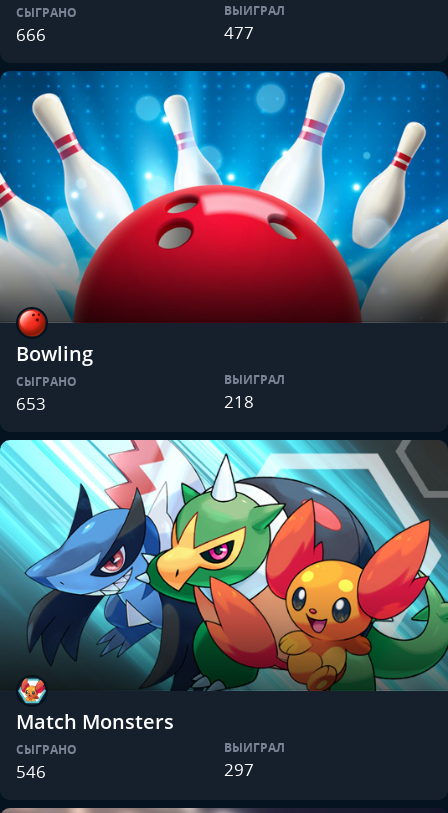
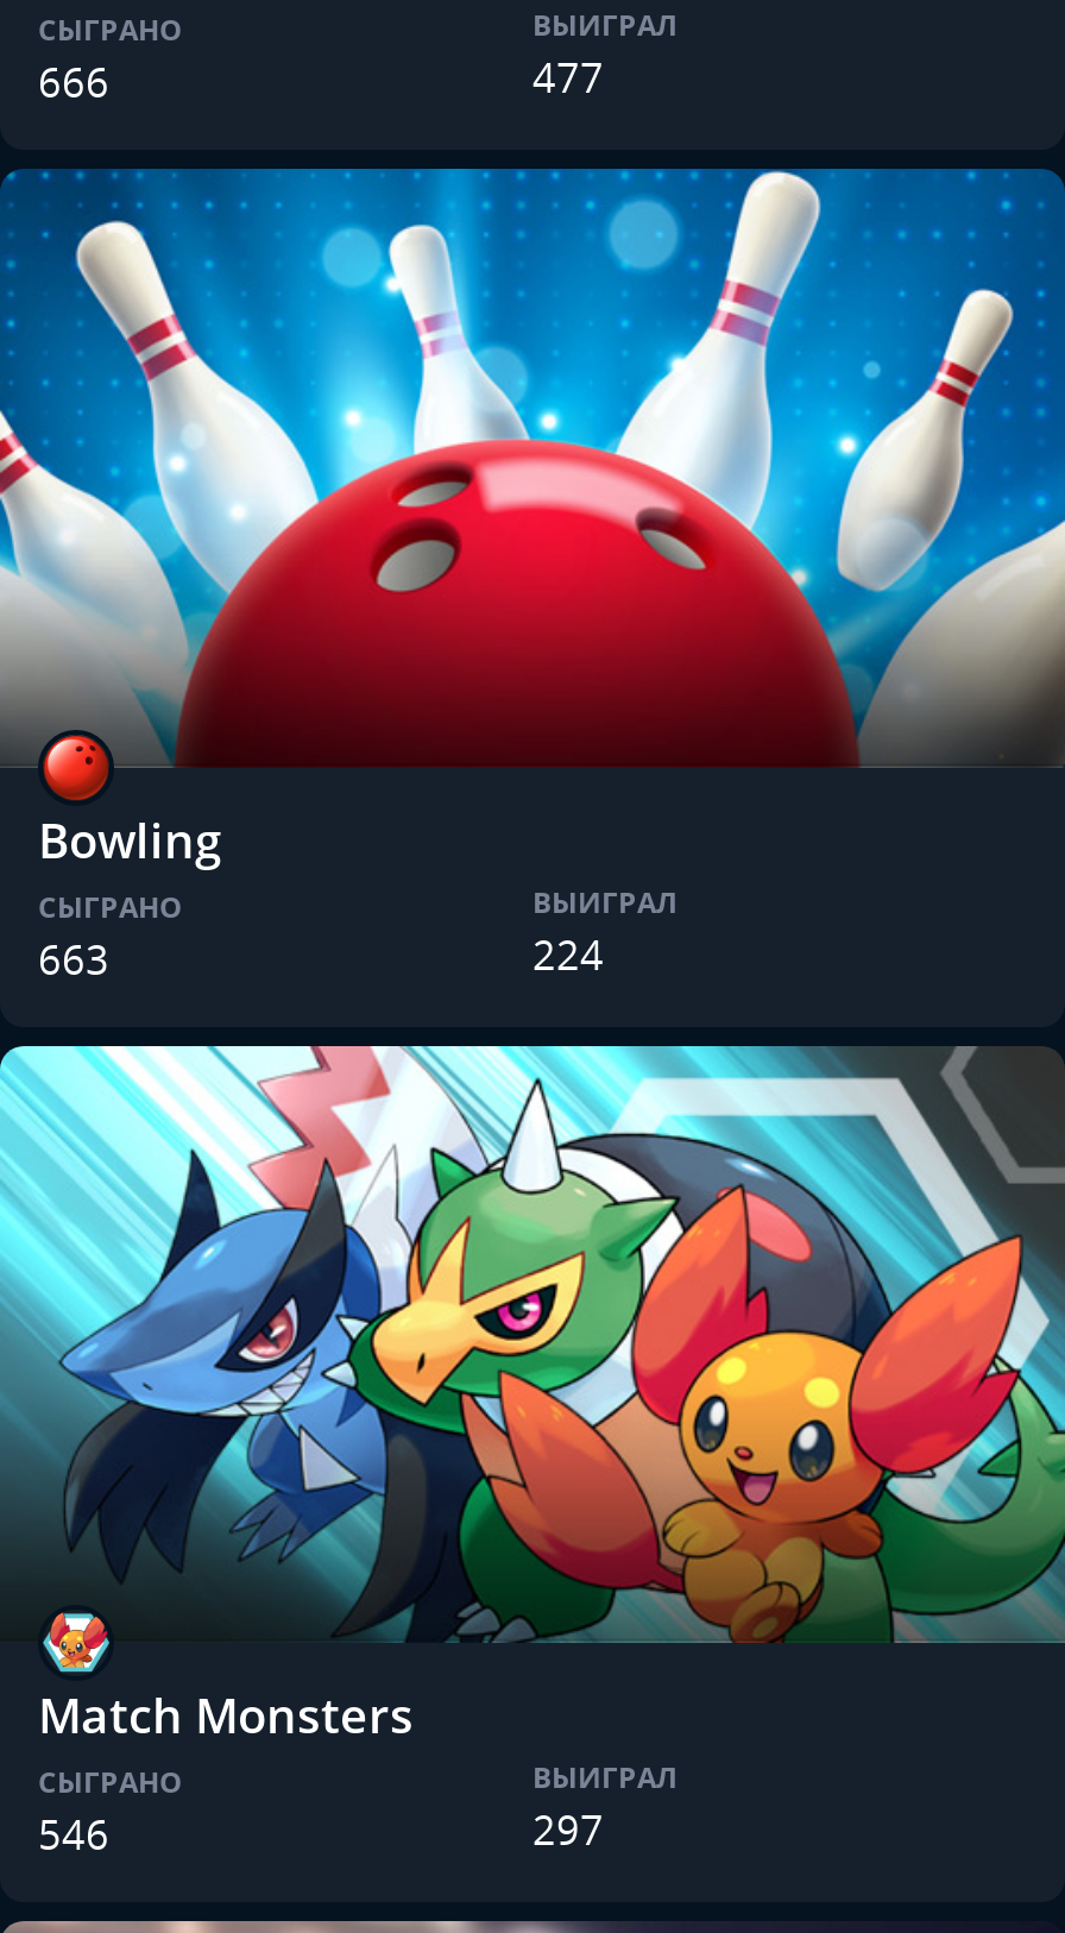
- 653
+ 663

- 218
+ 224
